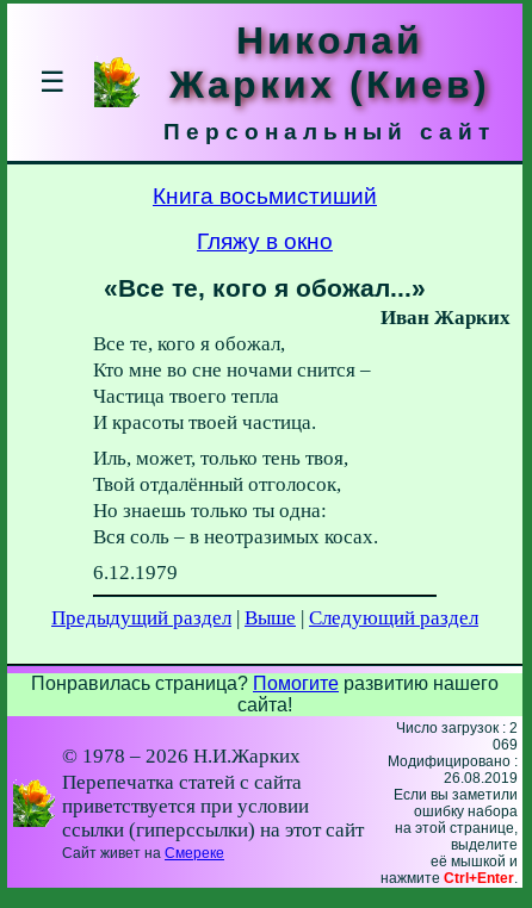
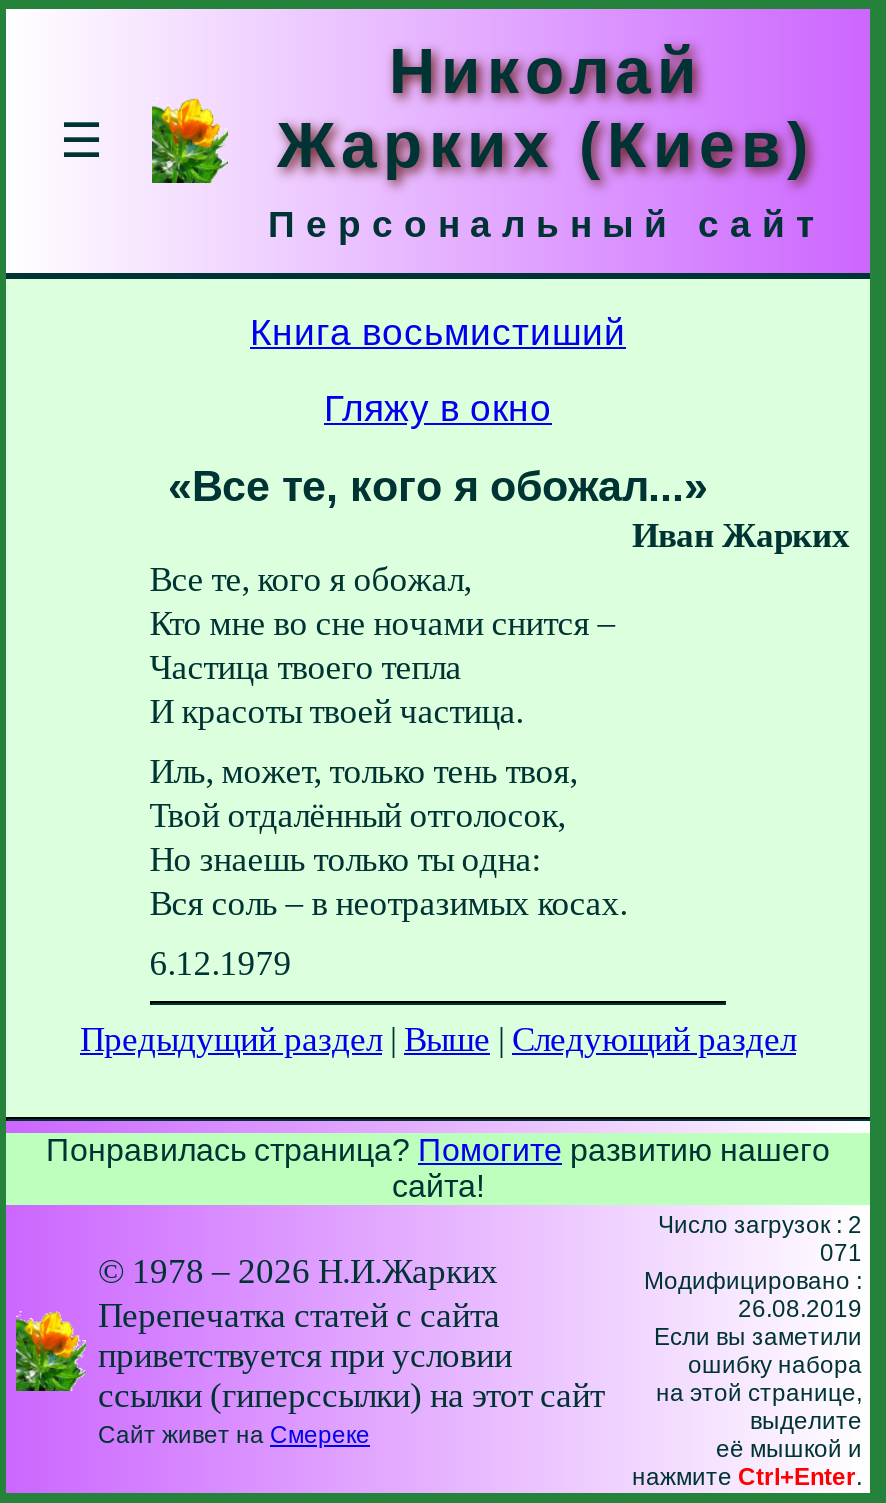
- 069
+ 071
